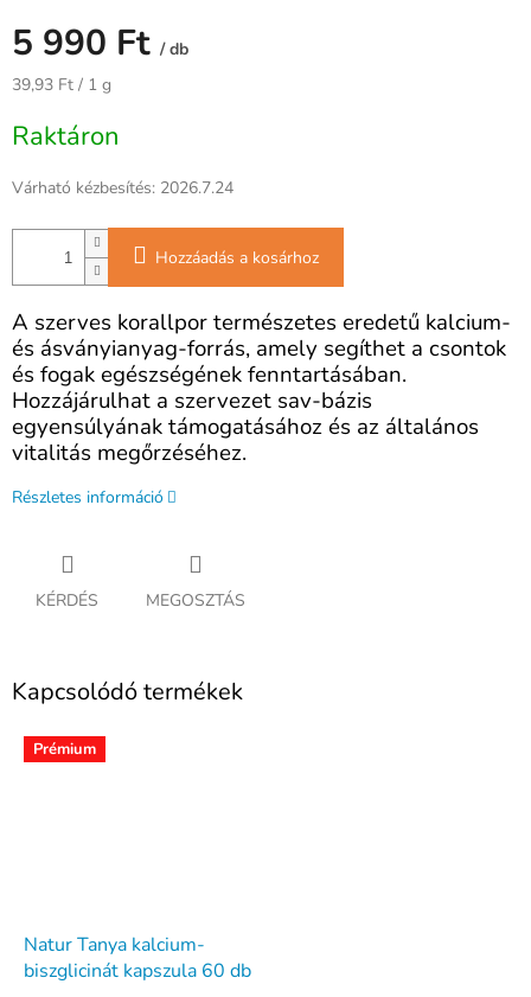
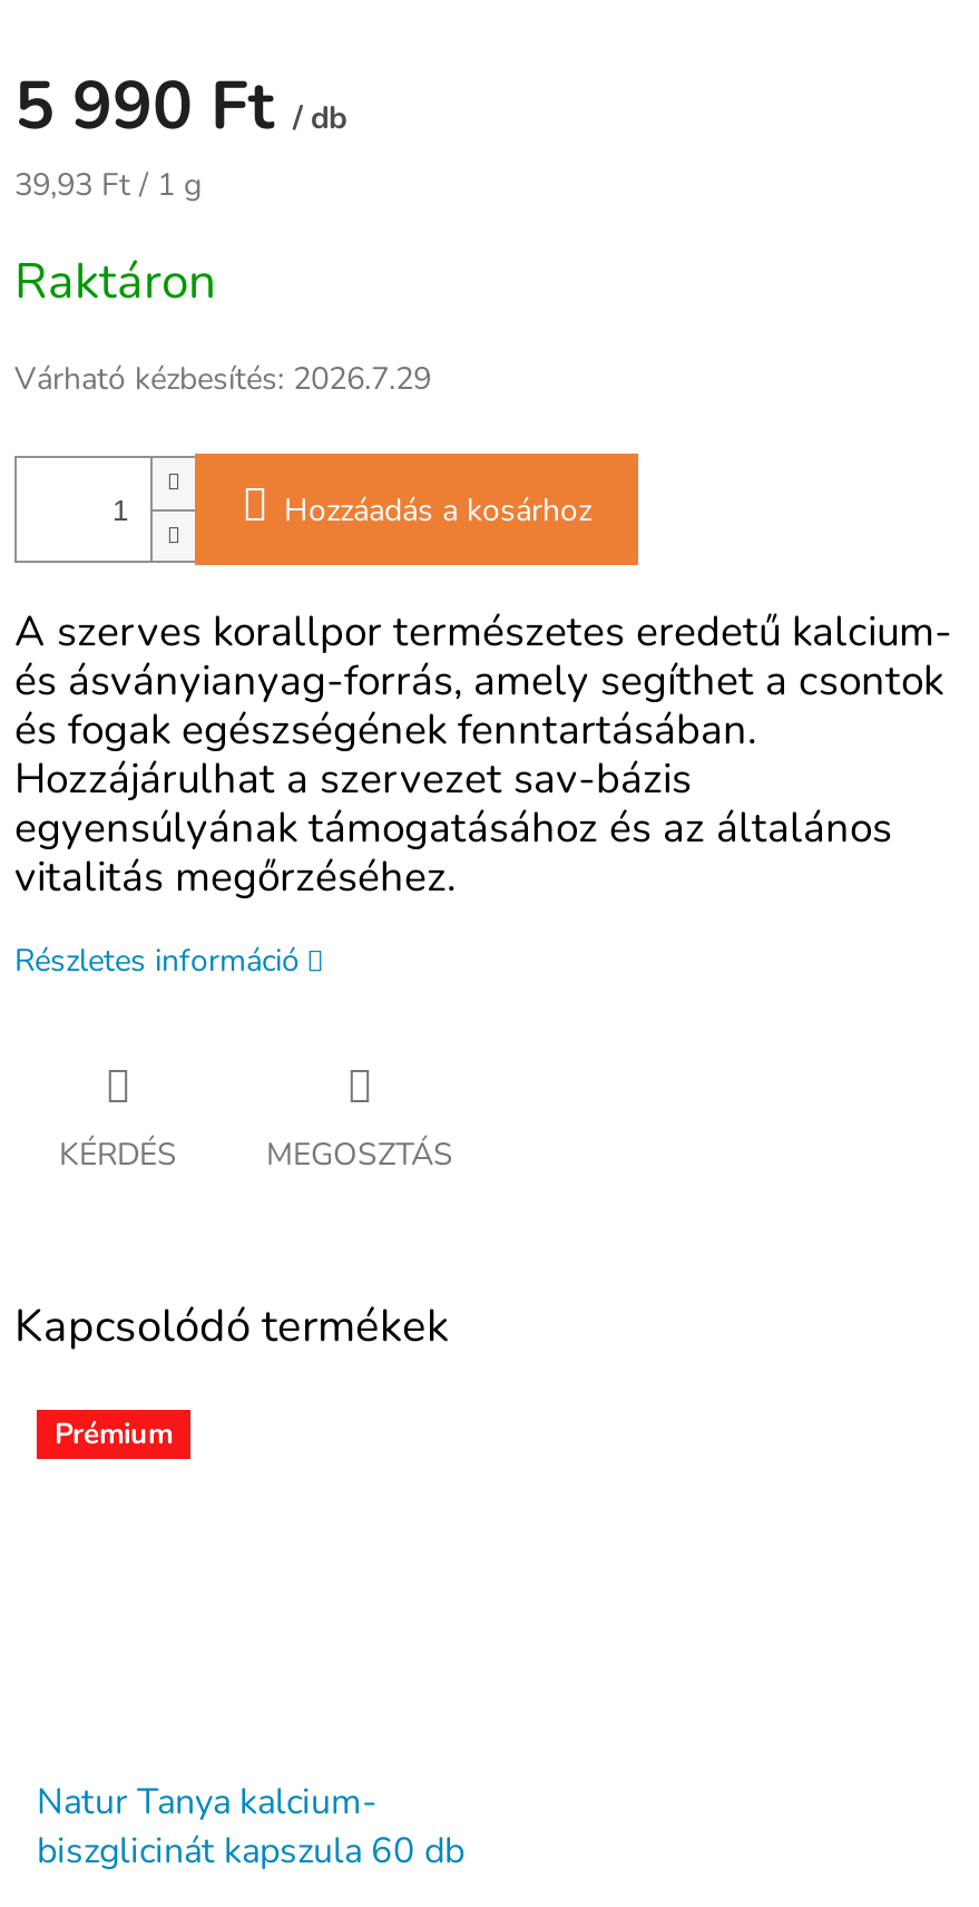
- Várható kézbesítés: 2026.7.24
+ Várható kézbesítés: 2026.7.29
